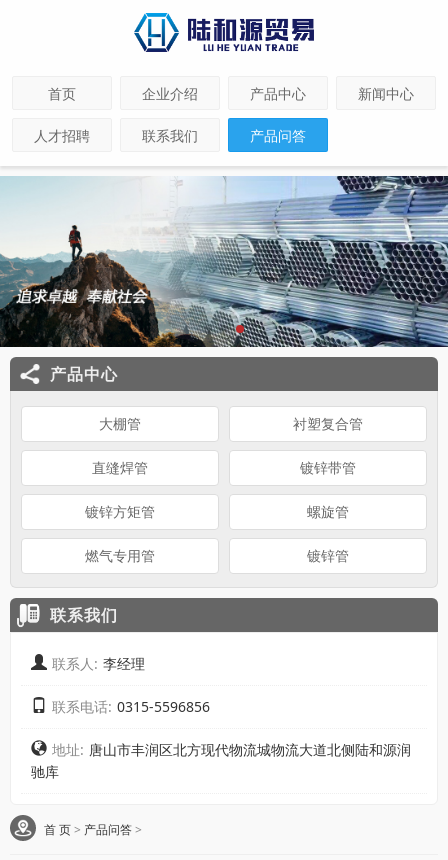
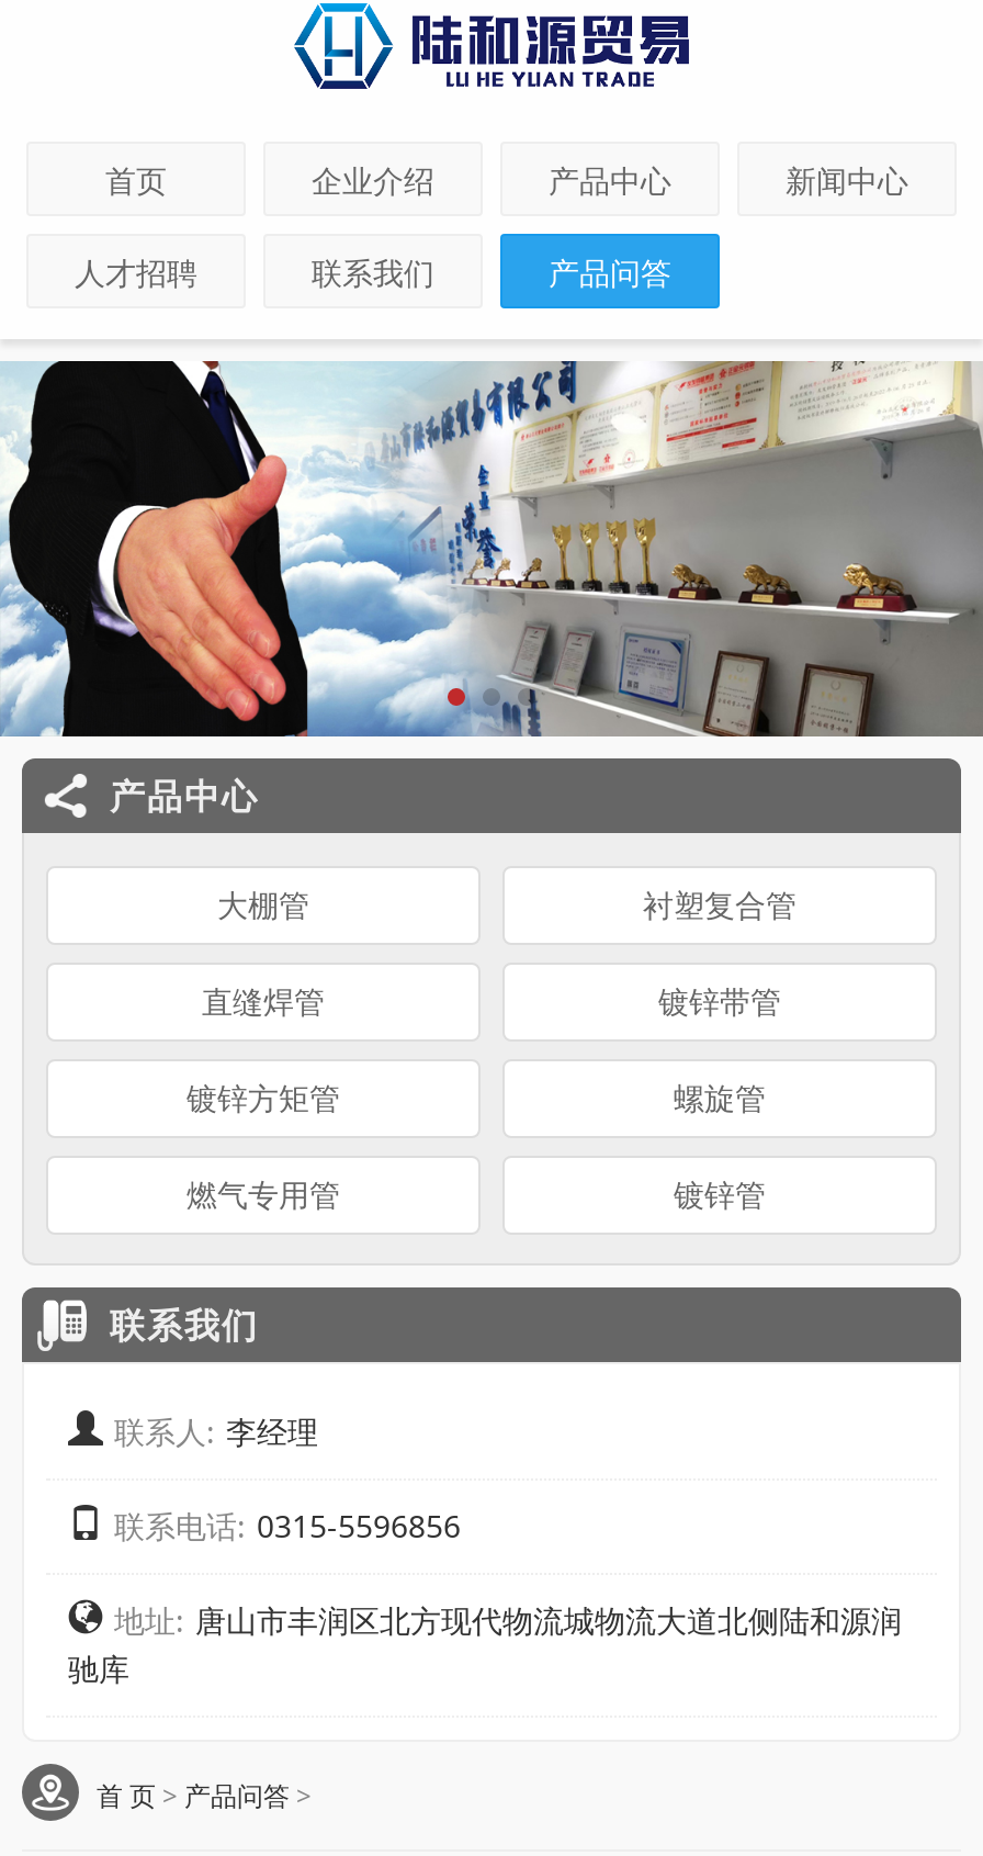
- [image]
+ [image]
